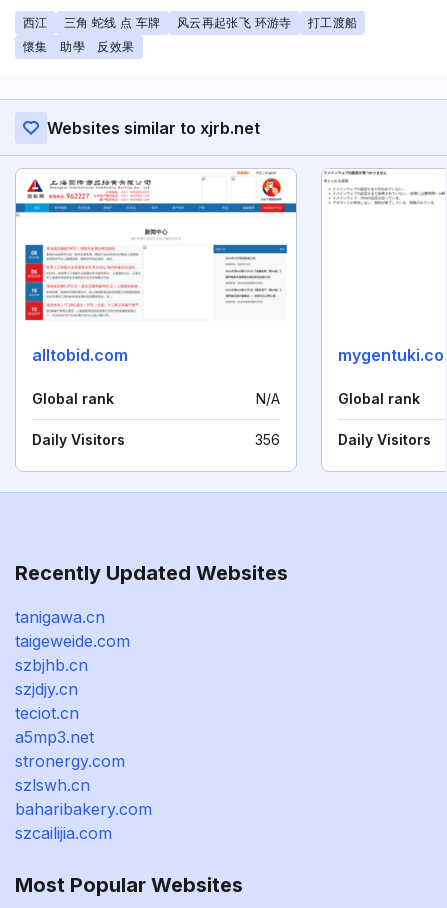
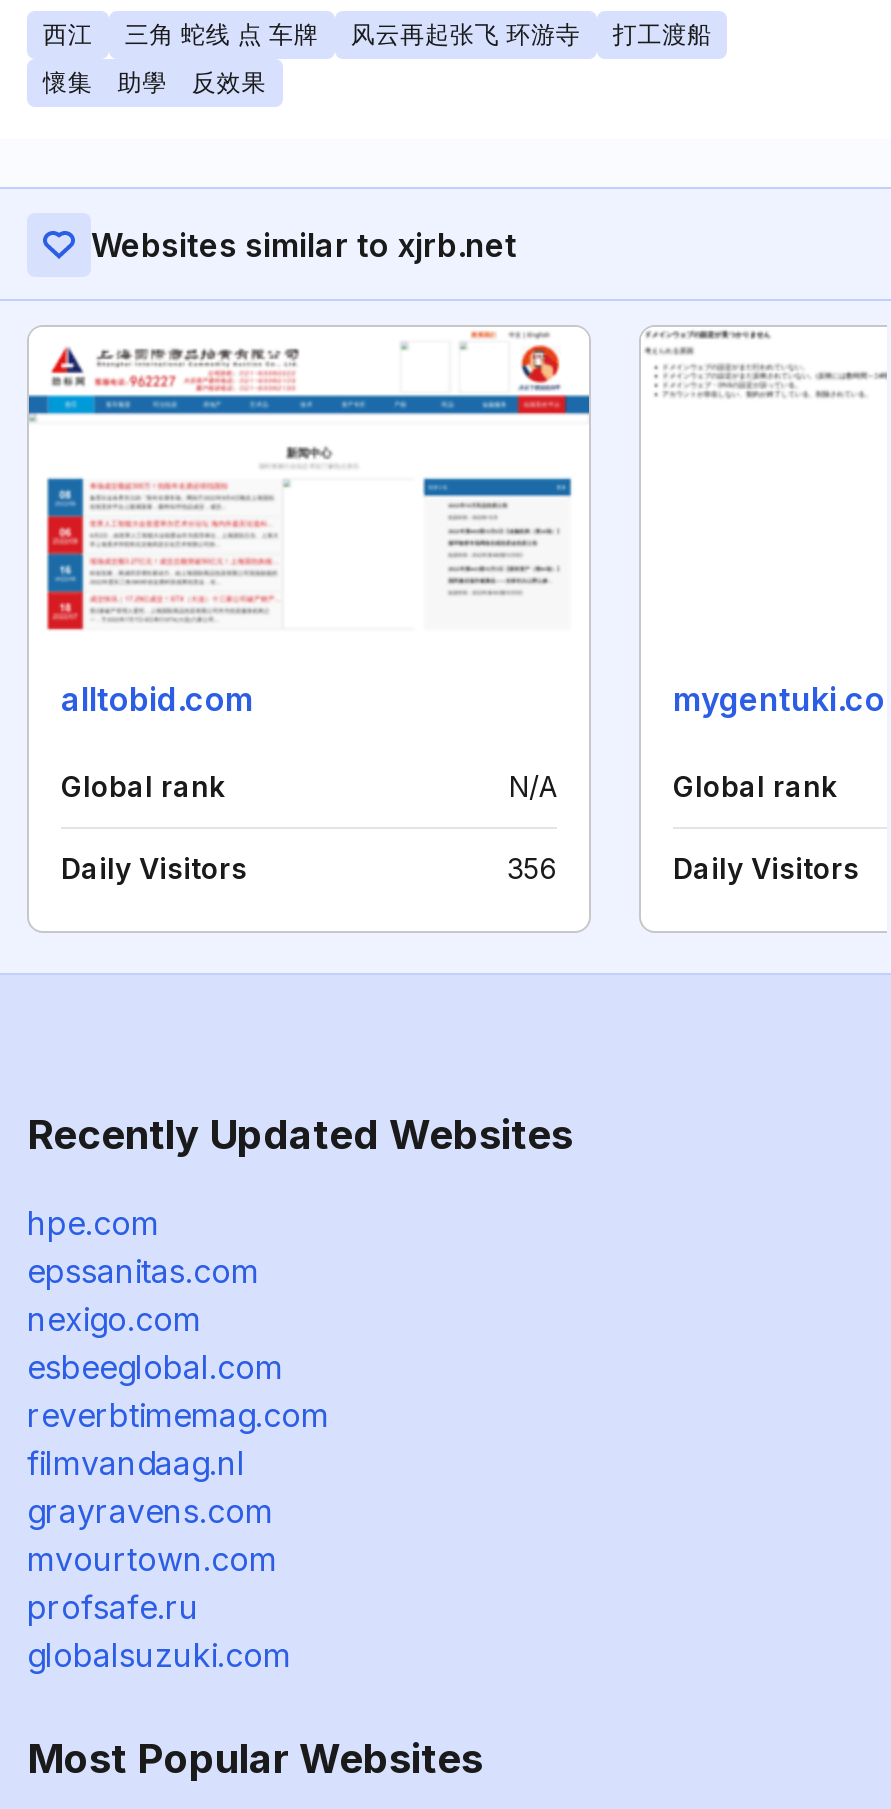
- tanigawa.cn
- taigeweide.com
- szbjhb.cn
- szjdjy.cn
- teciot.cn
- a5mp3.net
- stronergy.com
- szlswh.cn
- baharibakery.com
- szcailijia.com
+ hpe.com
+ epssanitas.com
+ nexigo.com
+ esbeeglobal.com
+ reverbtimemag.com
+ filmvandaag.nl
+ grayravens.com
+ mvourtown.com
+ profsafe.ru
+ globalsuzuki.com
